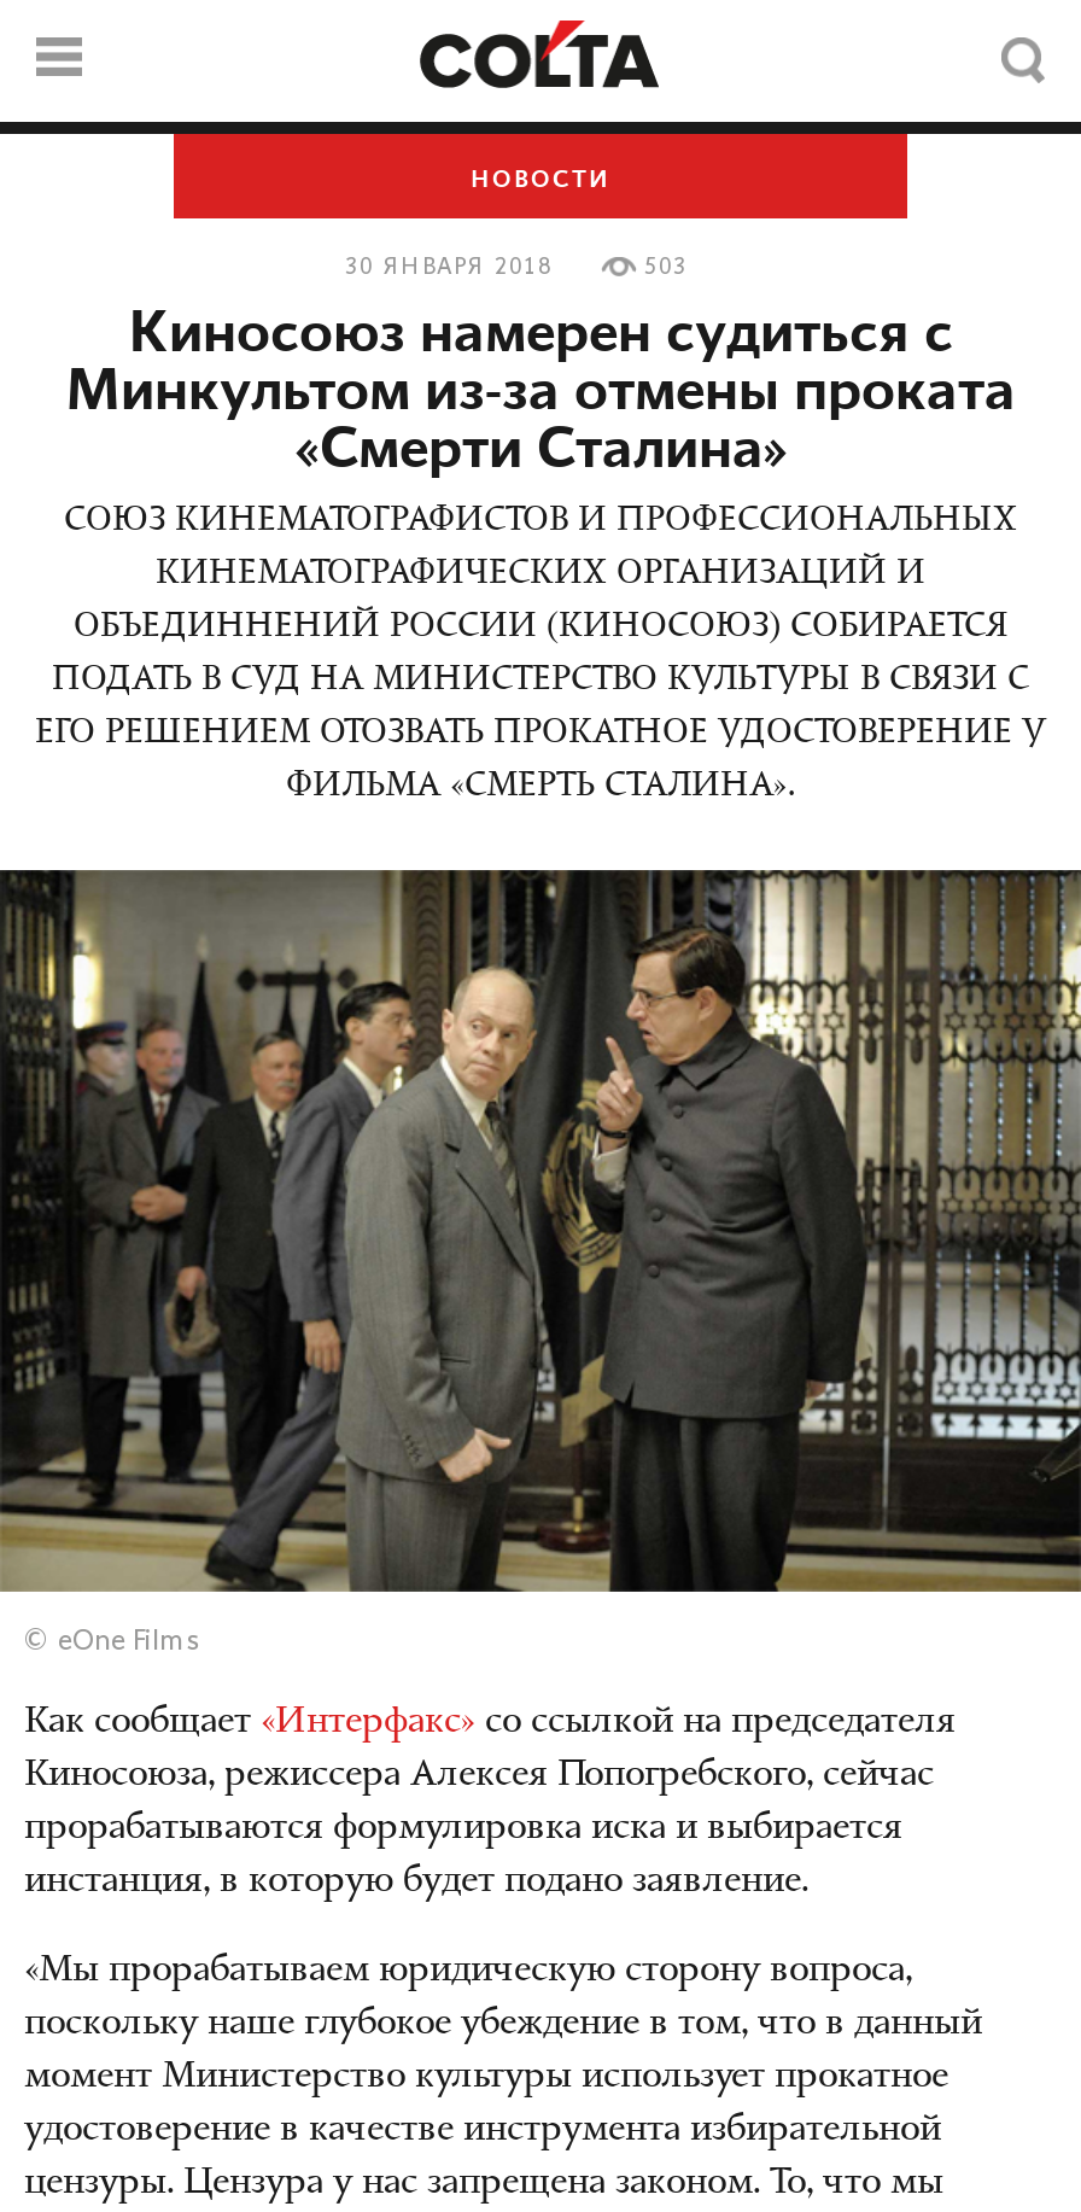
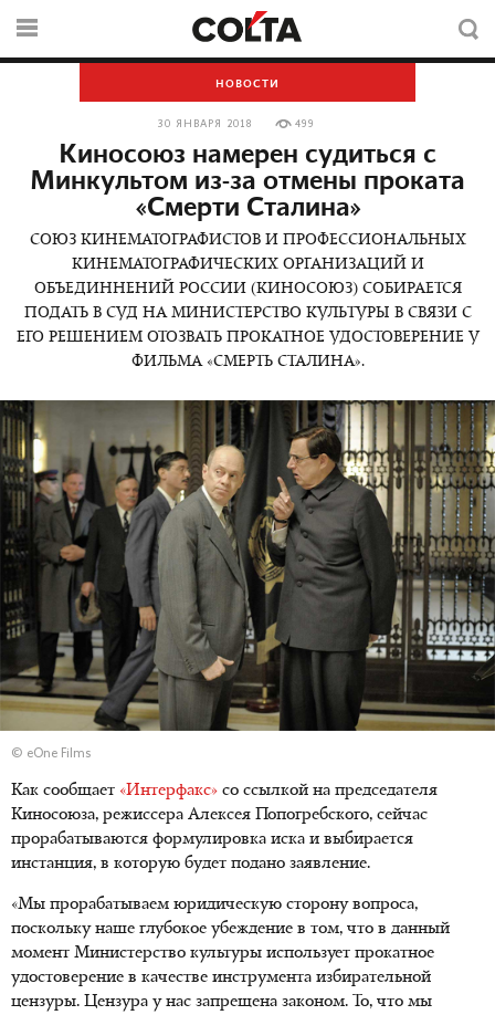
- 503
+ 499
